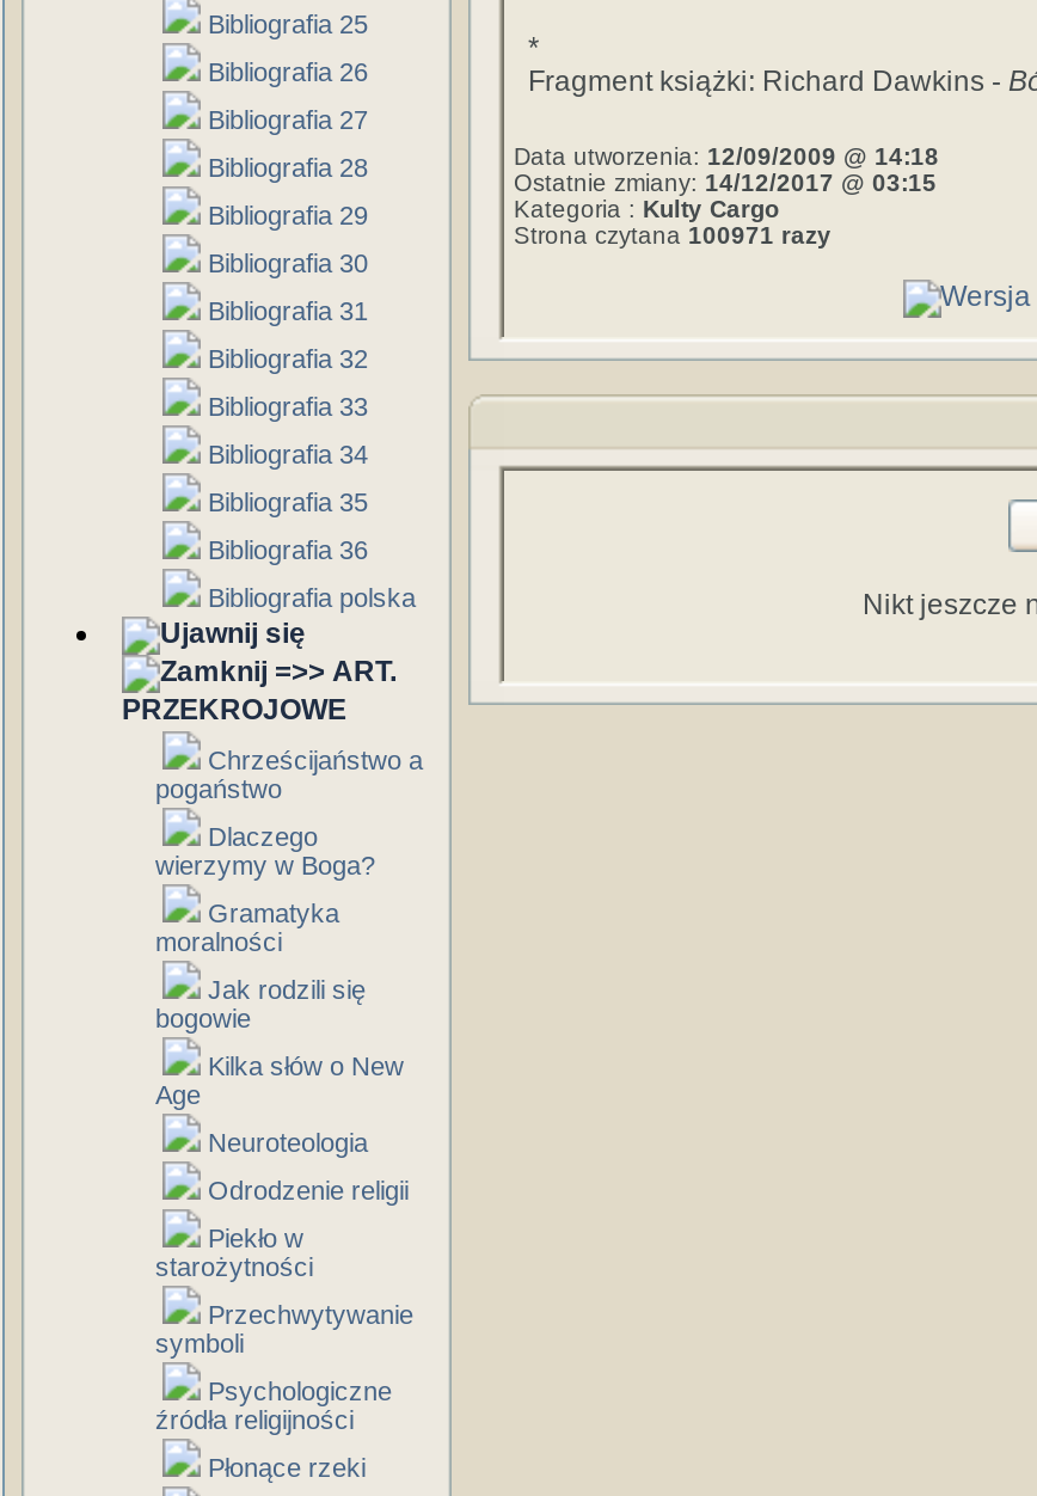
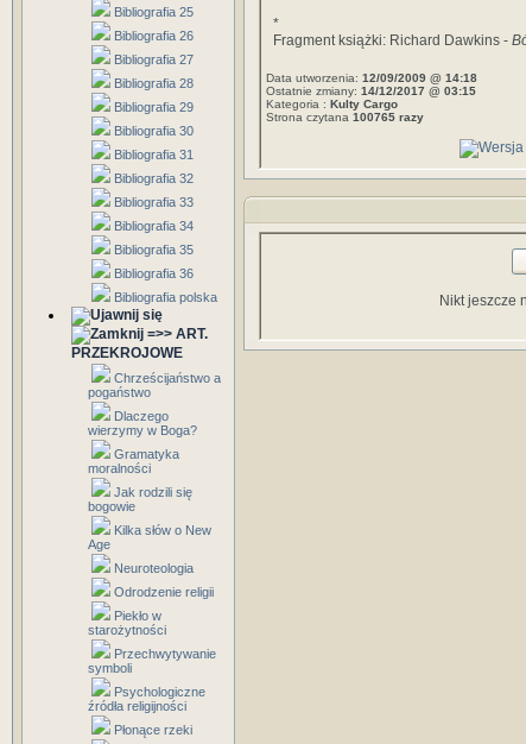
- Strona czytana 100971 razy
+ Strona czytana 100765 razy
